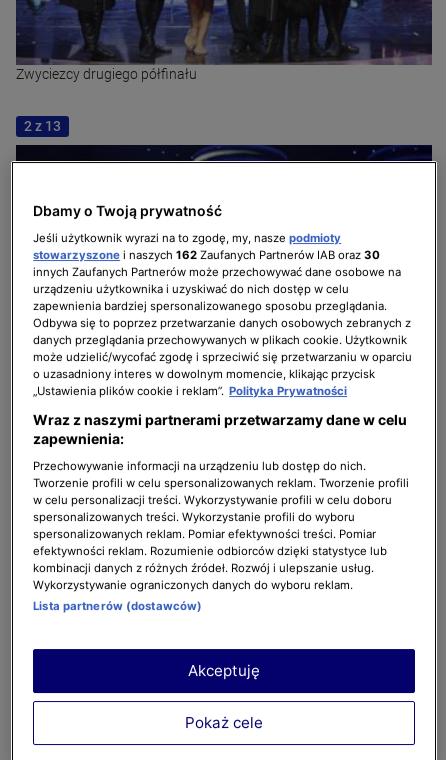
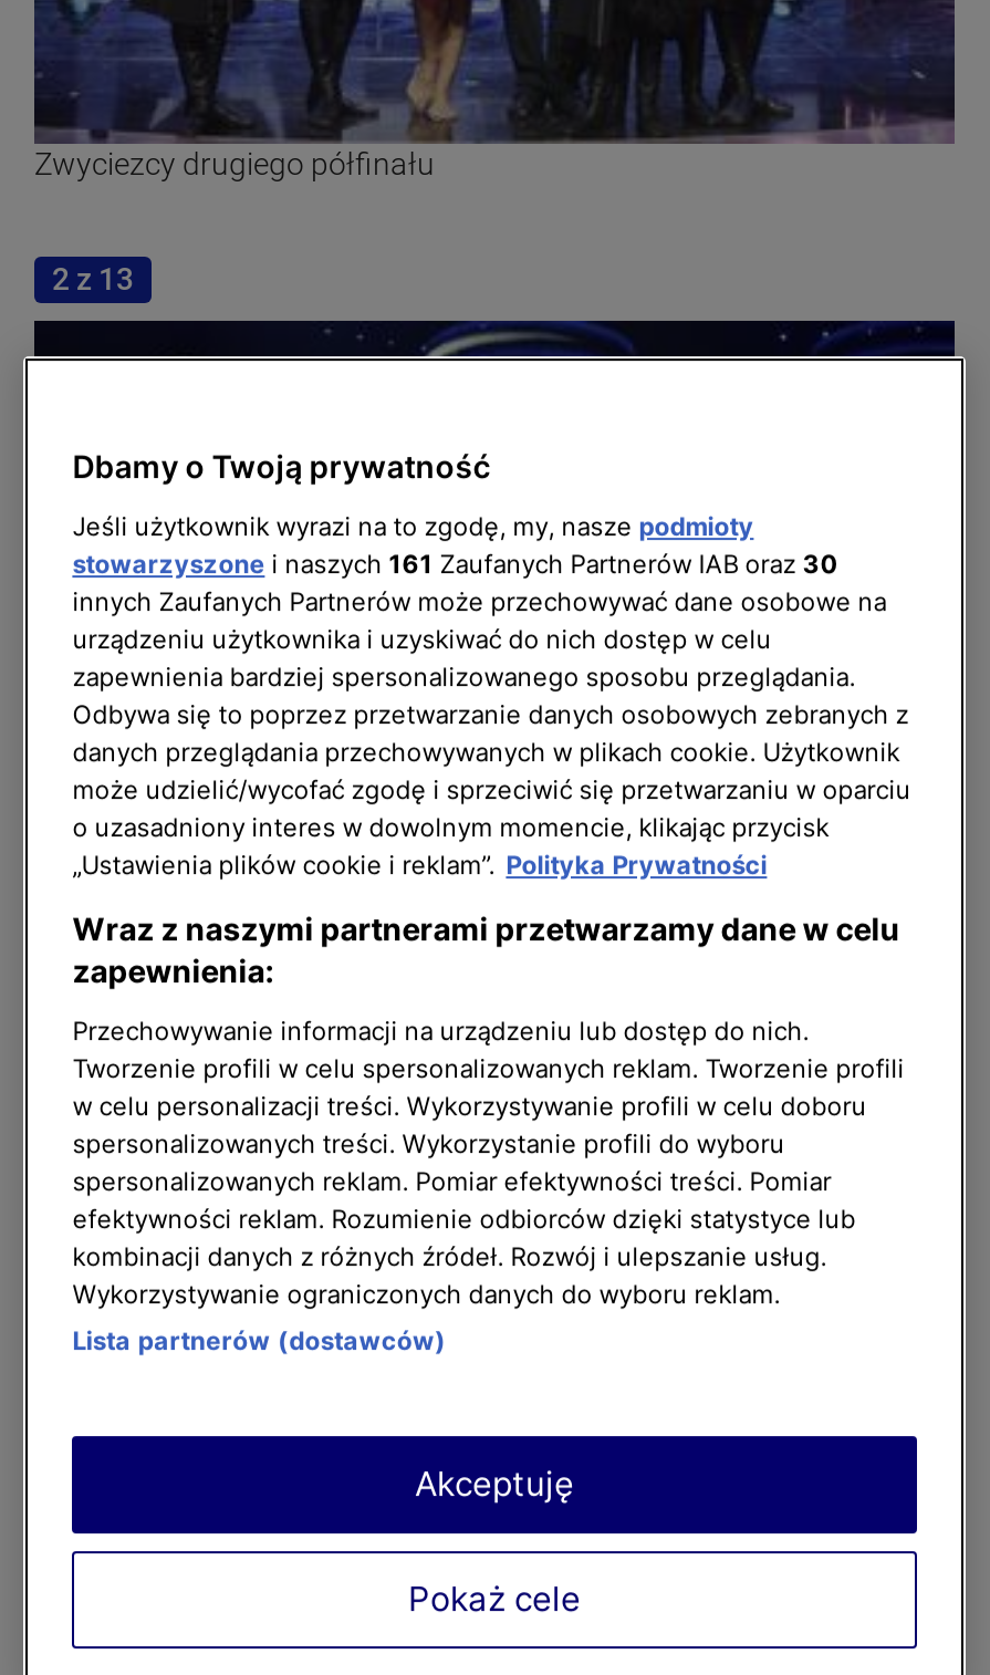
- stowarzyszone i naszych 162 Zaufanych Partnerów IAB oraz 30
+ stowarzyszone i naszych 161 Zaufanych Partnerów IAB oraz 30
